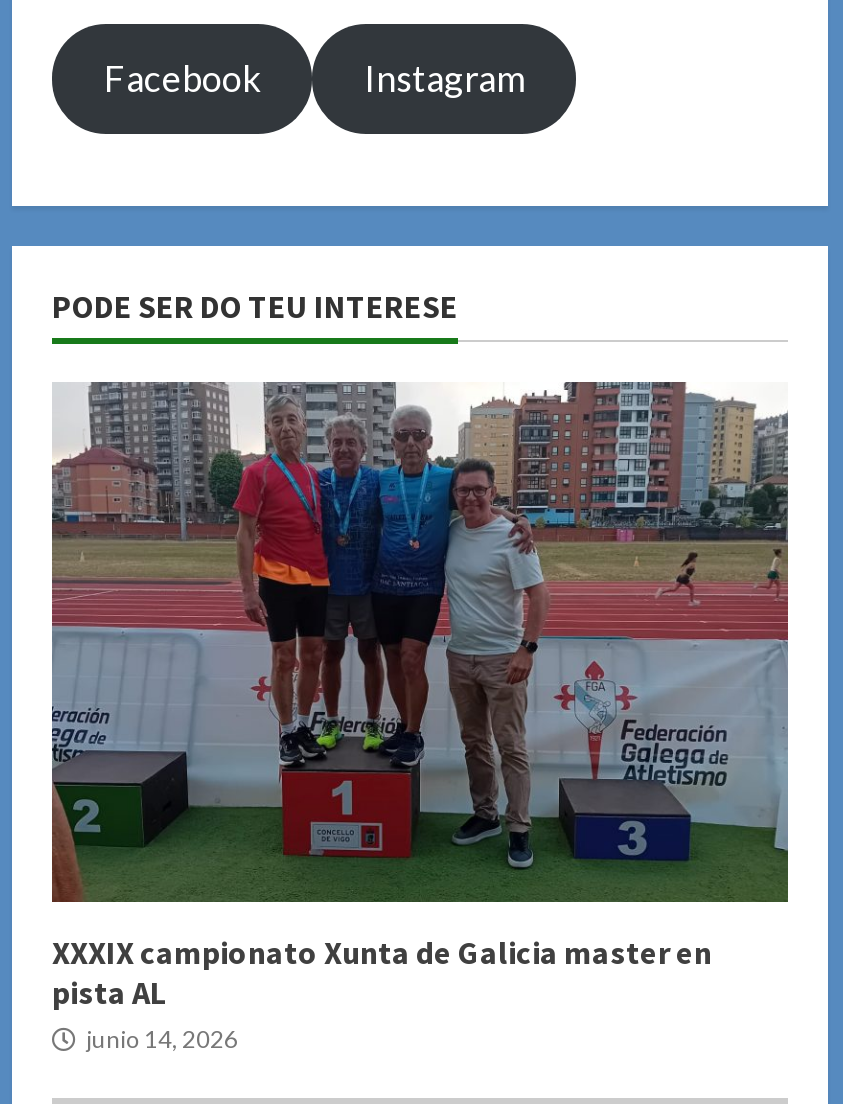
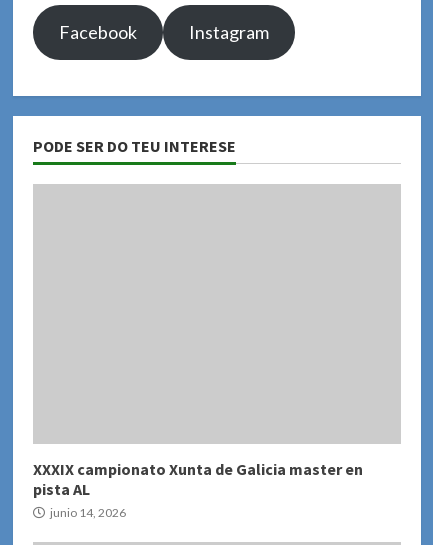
- [image]
